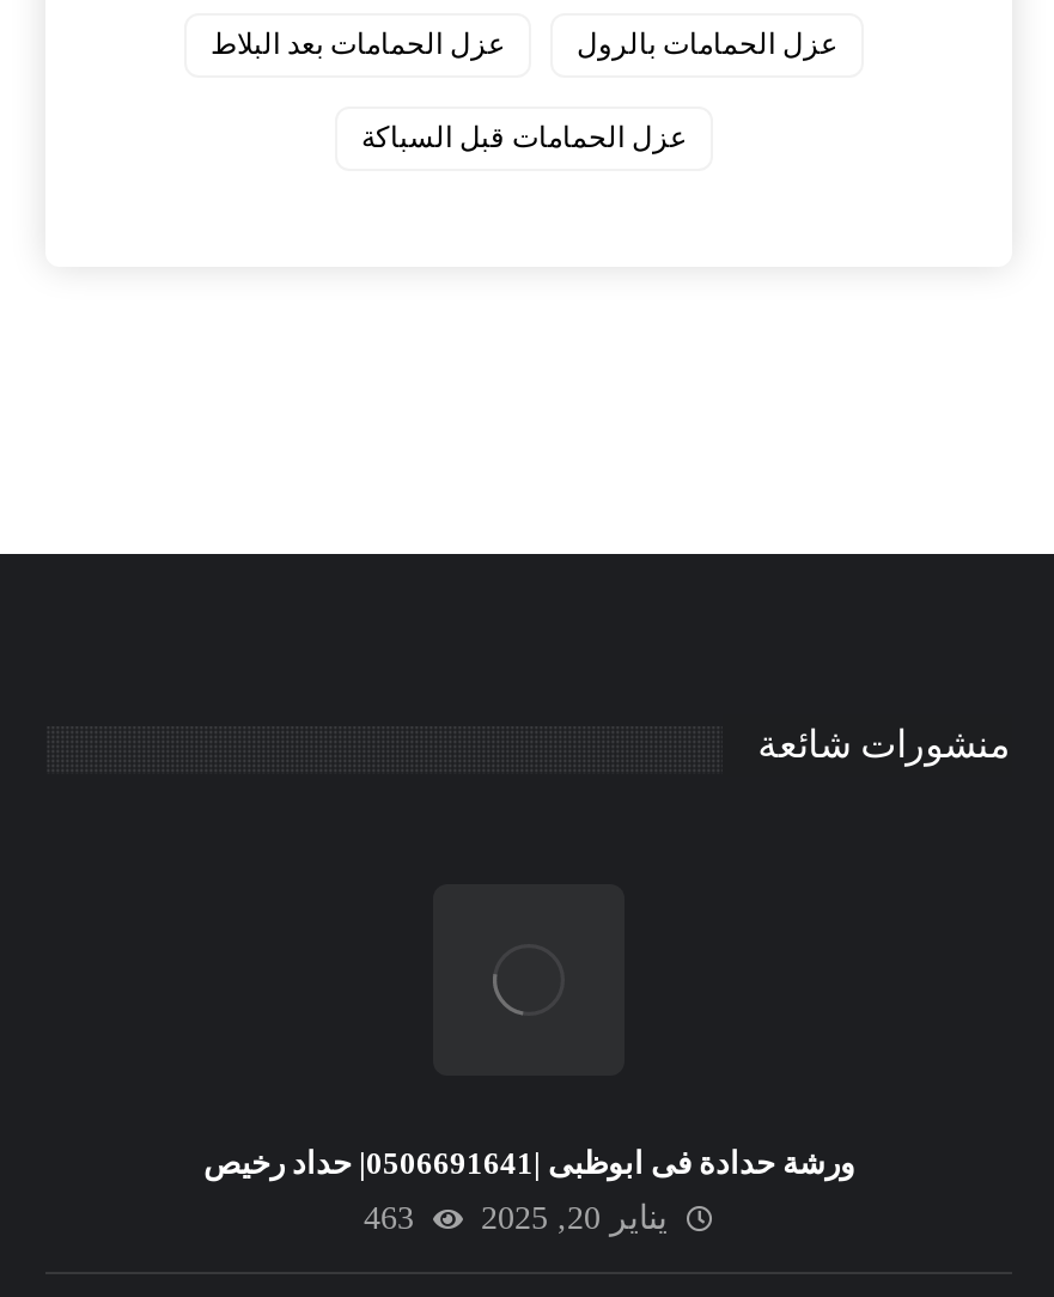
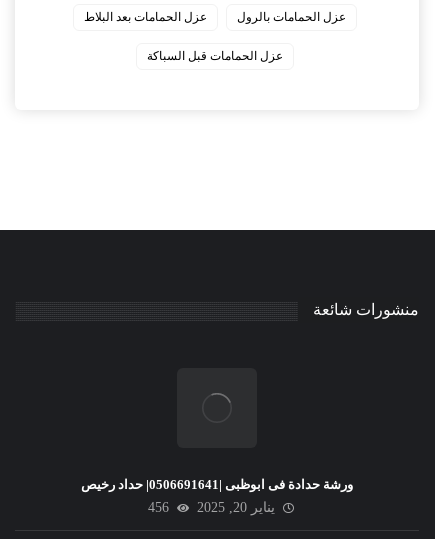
- 463
+ 456
